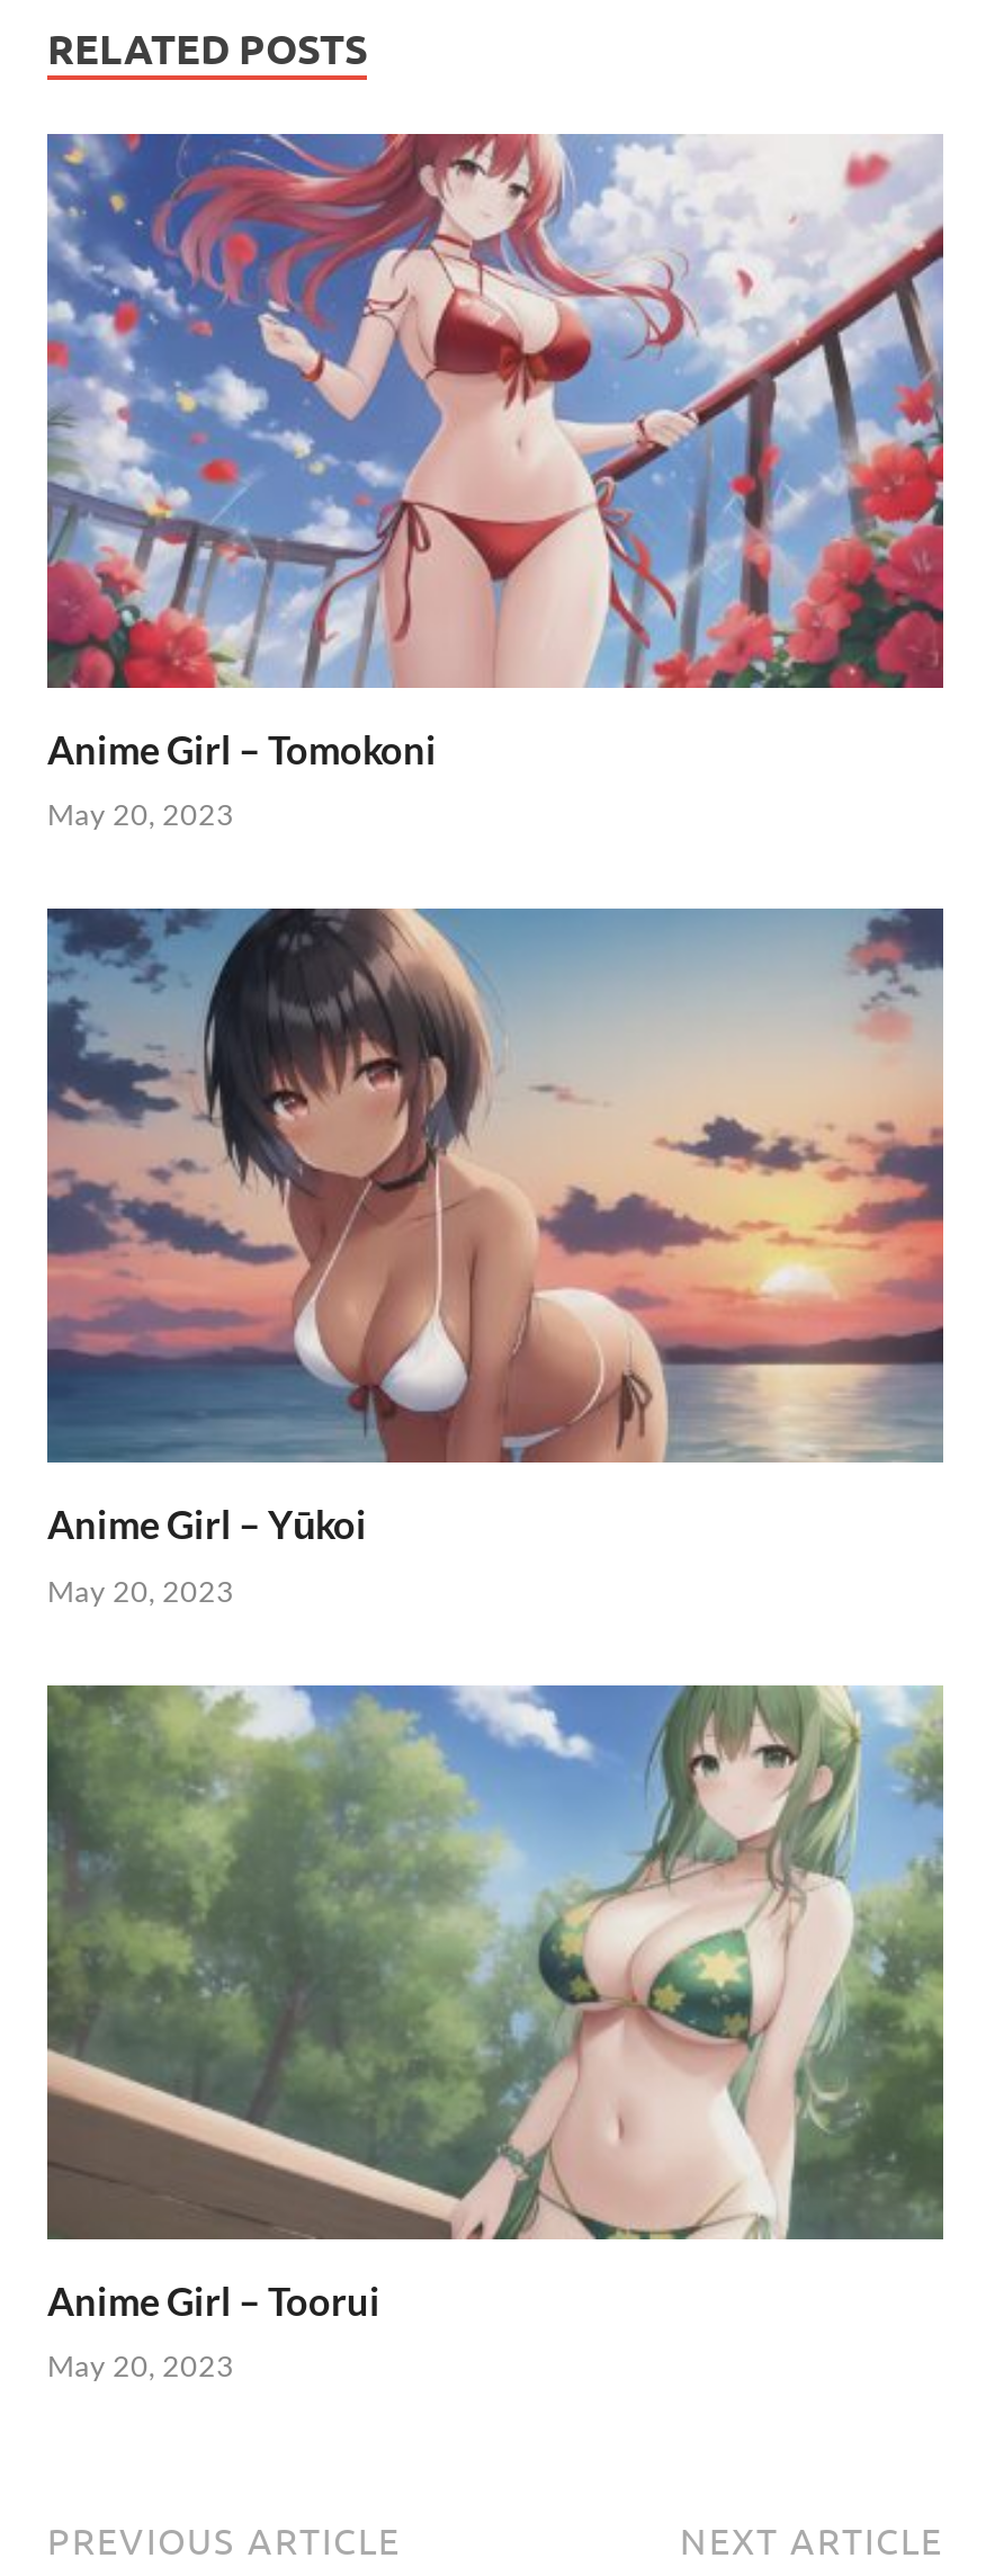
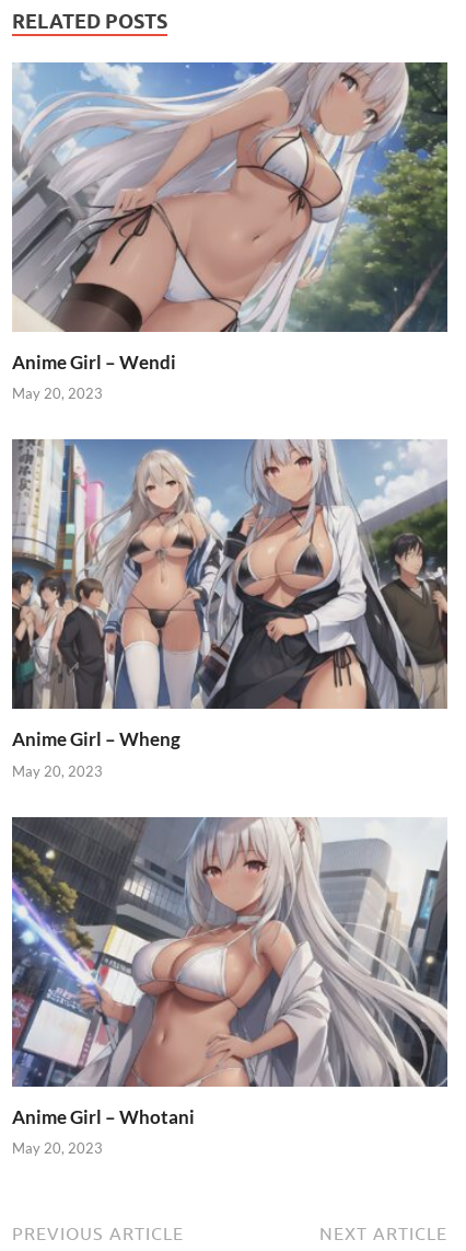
- [image]
- Anime Girl – Tomokoni
+ [image]
+ Anime Girl – Wendi

- [image]
- Anime Girl – Yūkoi
+ [image]
+ Anime Girl – Wheng

- [image]
- Anime Girl – Toorui
+ [image]
+ Anime Girl – Whotani
